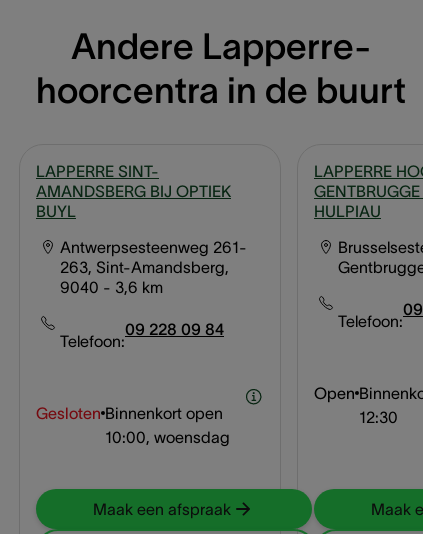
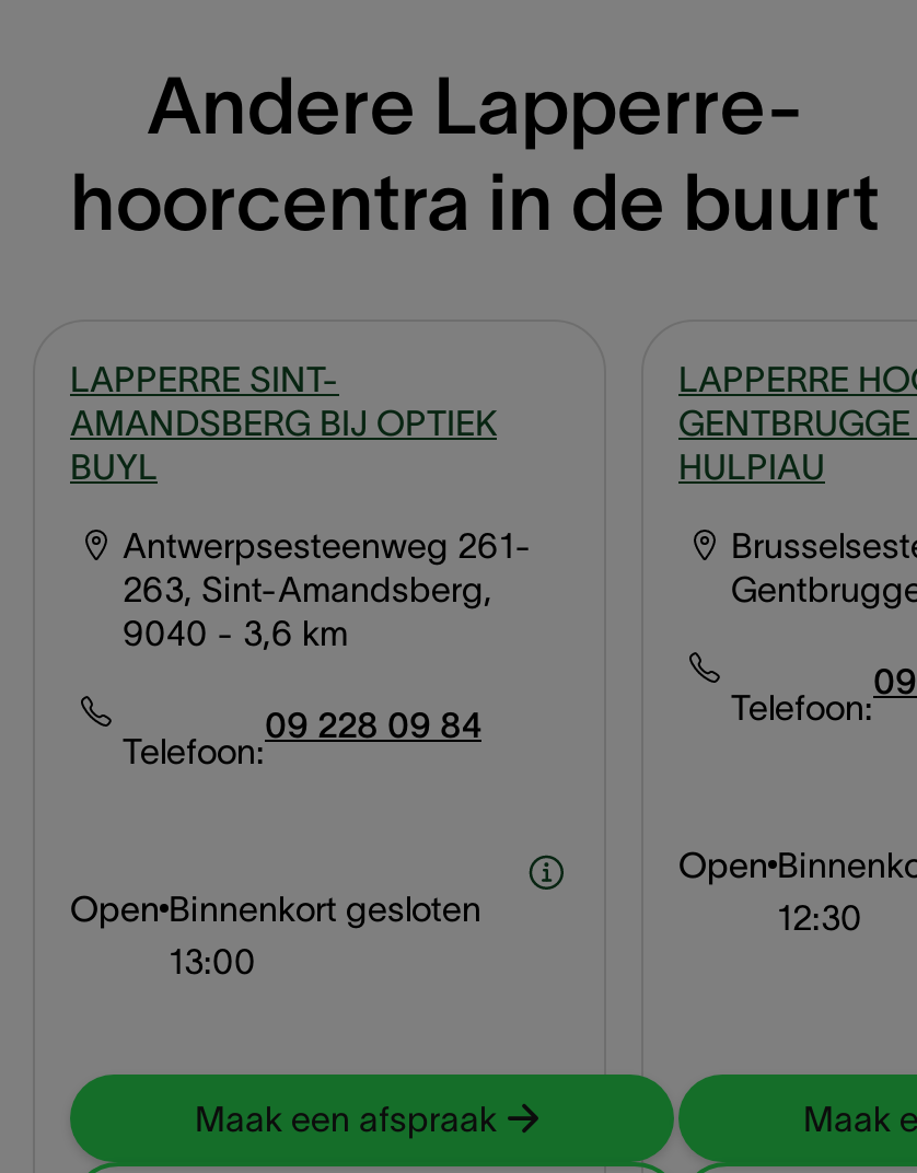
- Gesloten Binnenkort open
- 10:00, woensdag
+ Open Binnenkort gesloten
+ 13:00
